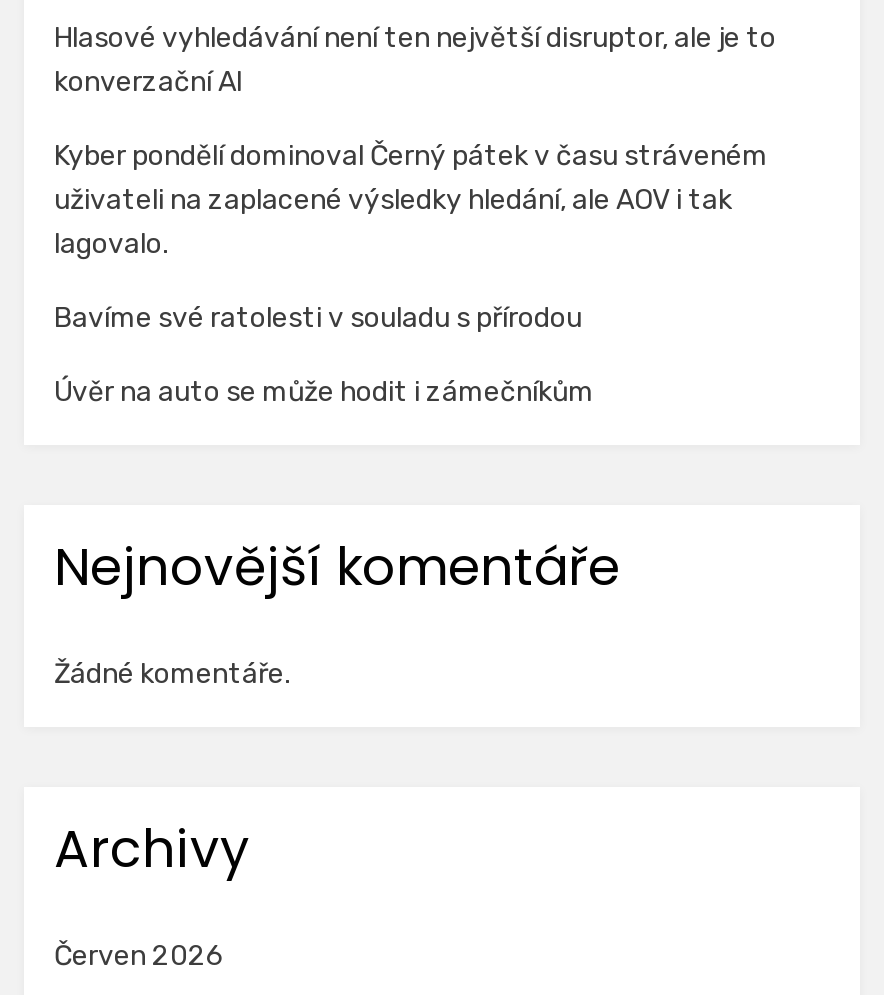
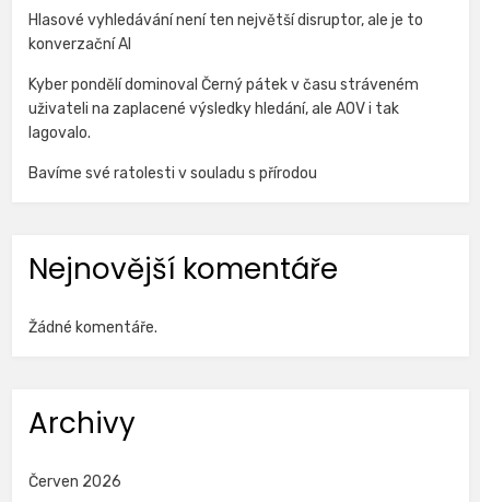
- Úvěr na auto se může hodit i zámečníkům
